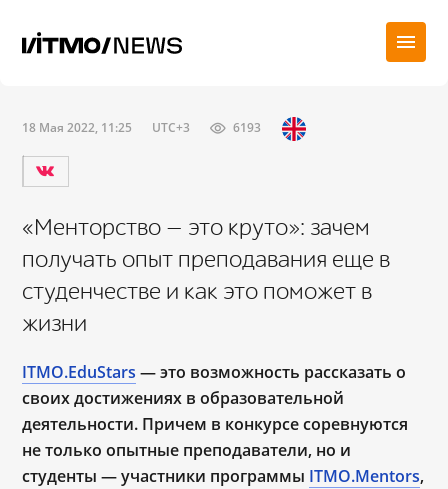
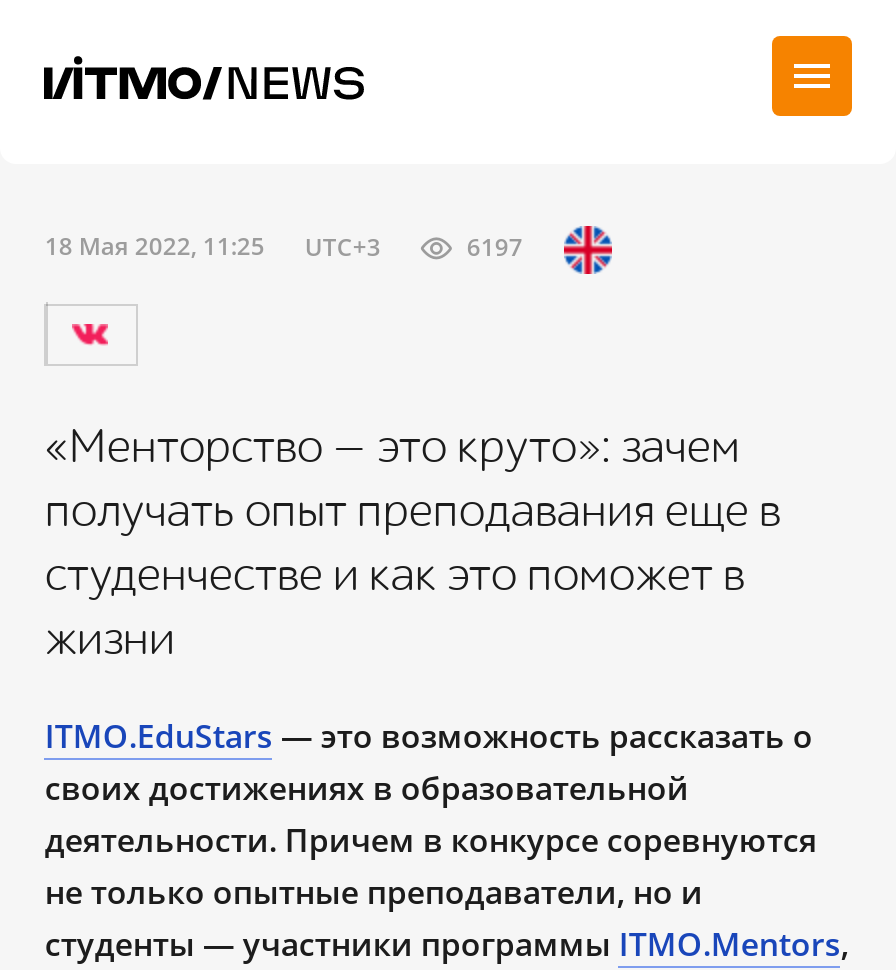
- 6193
+ 6197
